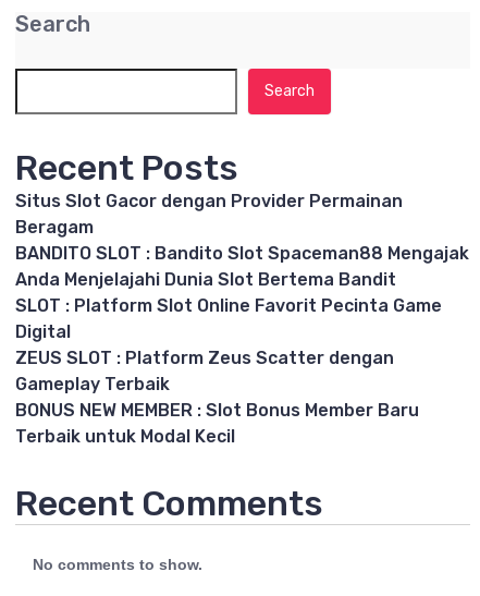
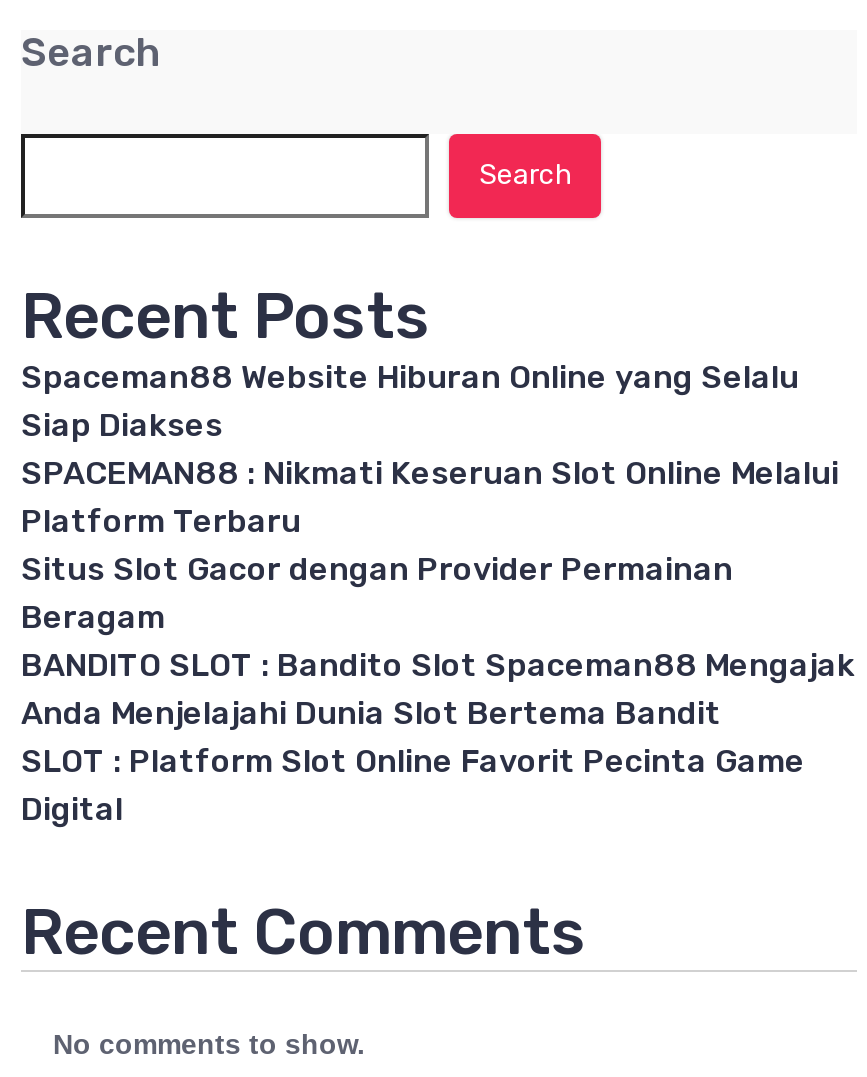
+ Spaceman88 Website Hiburan Online yang Selalu
+ Siap Diakses
+ SPACEMAN88 : Nikmati Keseruan Slot Online Melalui
+ Platform Terbaru

moved down: Situs Slot Gacor dengan Provider Permainan | Beragam | BANDITO SLOT : Bandito Slot Spaceman88 Mengajak | Anda Menjelajahi Dunia Slot Bertema Bandit | SLOT : Platform Slot Online Favorit Pecinta Game | Digital

- ZEUS SLOT : Platform Zeus Scatter dengan
- Gameplay Terbaik
- BONUS NEW MEMBER : Slot Bonus Member Baru
- Terbaik untuk Modal Kecil
